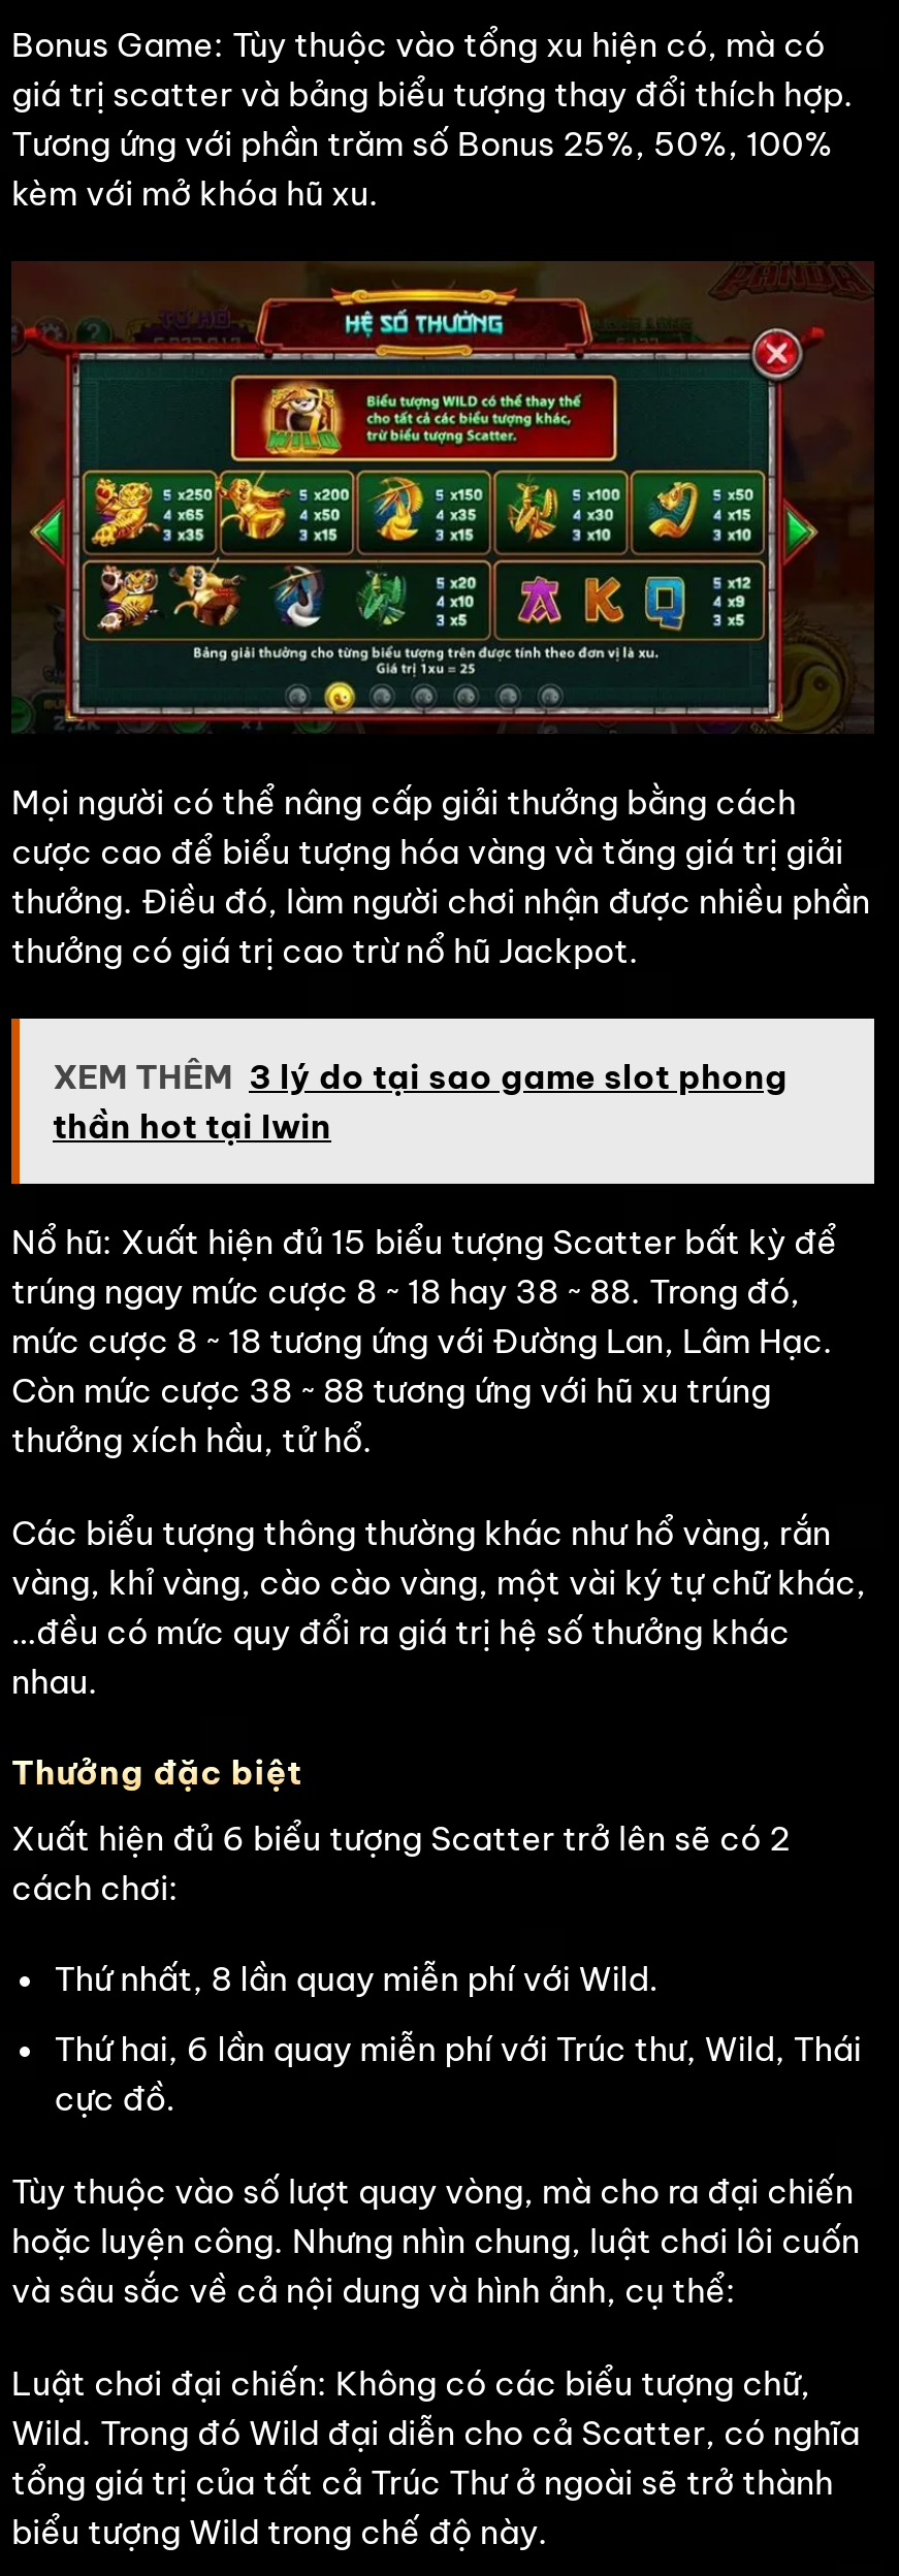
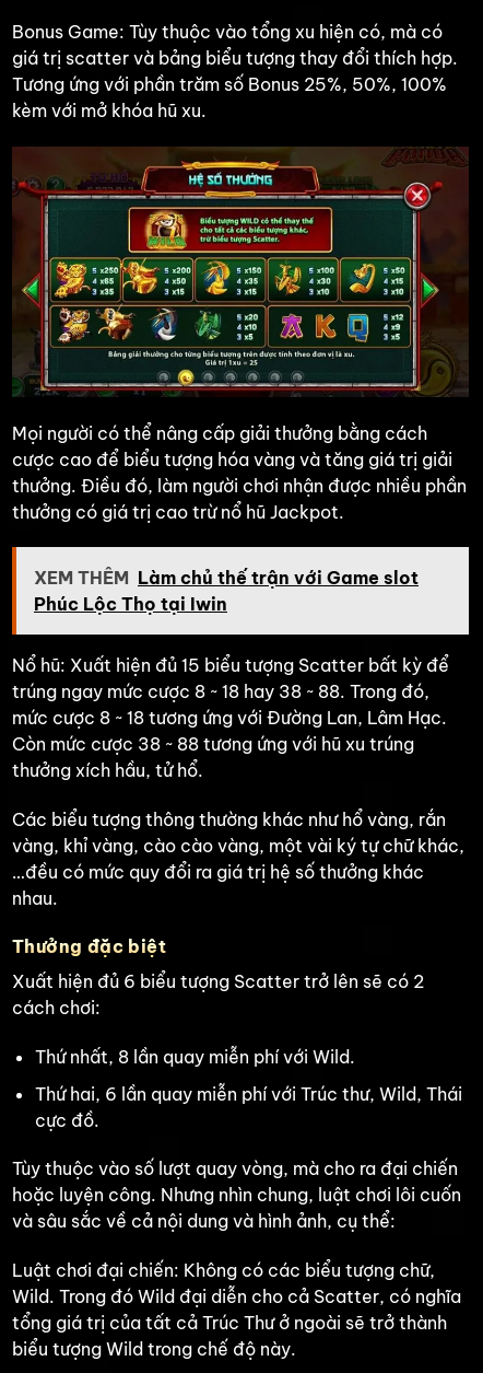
- XEM THÊM 3 lý do tại sao game slot phong
- thần hot tại Iwin
+ XEM THÊM Làm chủ thế trận với Game slot
+ Phúc Lộc Thọ tại Iwin
